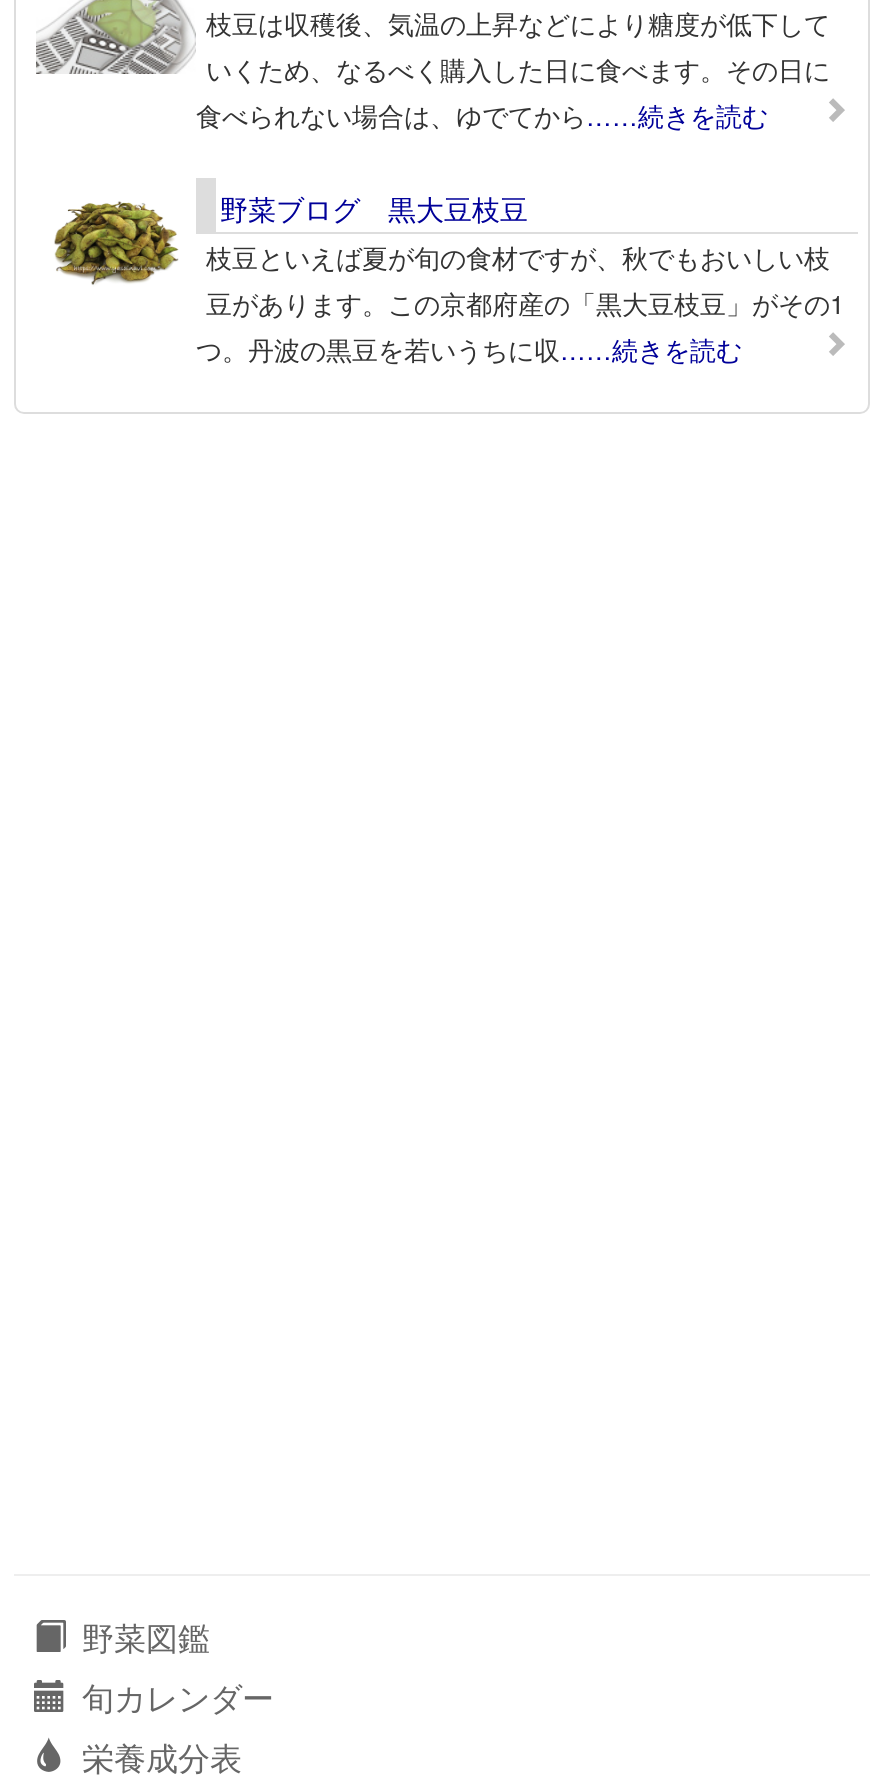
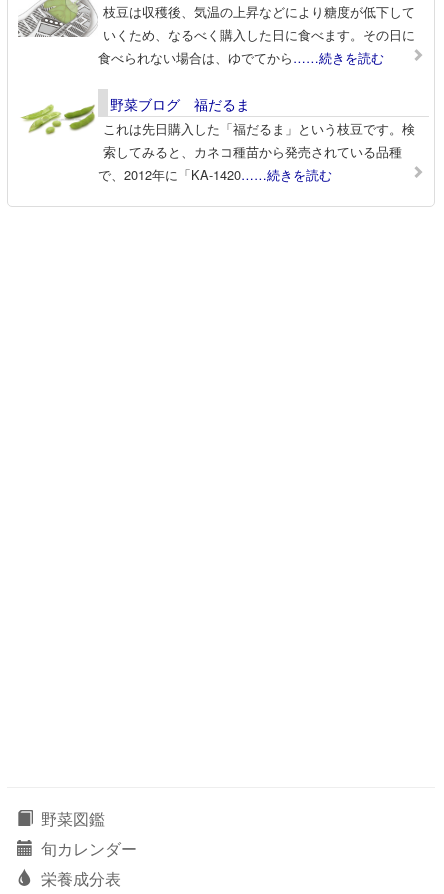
- [image]
- 野菜ブログ 黒大豆枝豆
- 枝豆といえば夏が旬の食材ですが、秋でもおいしい枝
- 豆があります。この京都府産の「黒大豆枝豆」がその1
- つ。丹波の黒豆を若いうちに収……続きを読む
+ [image]
+ 野菜ブログ 福だるま
+ これは先日購入した「福だるま」という枝豆です。検
+ 索してみると、カネコ種苗から発売されている品種
+ で、2012年に「KA-1420……続きを読む
